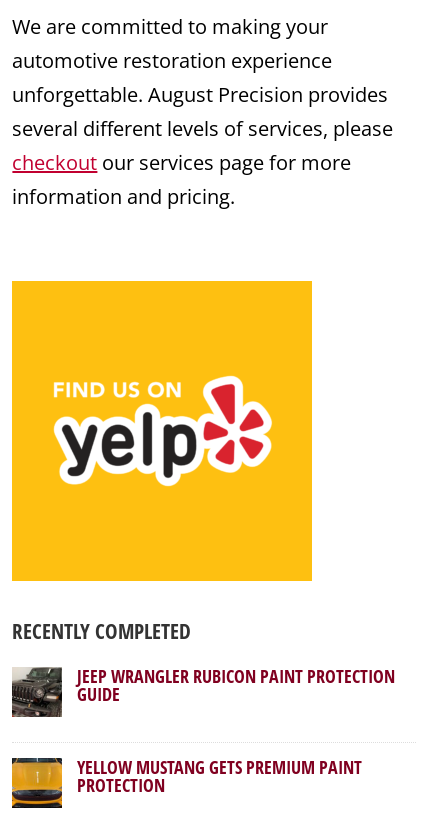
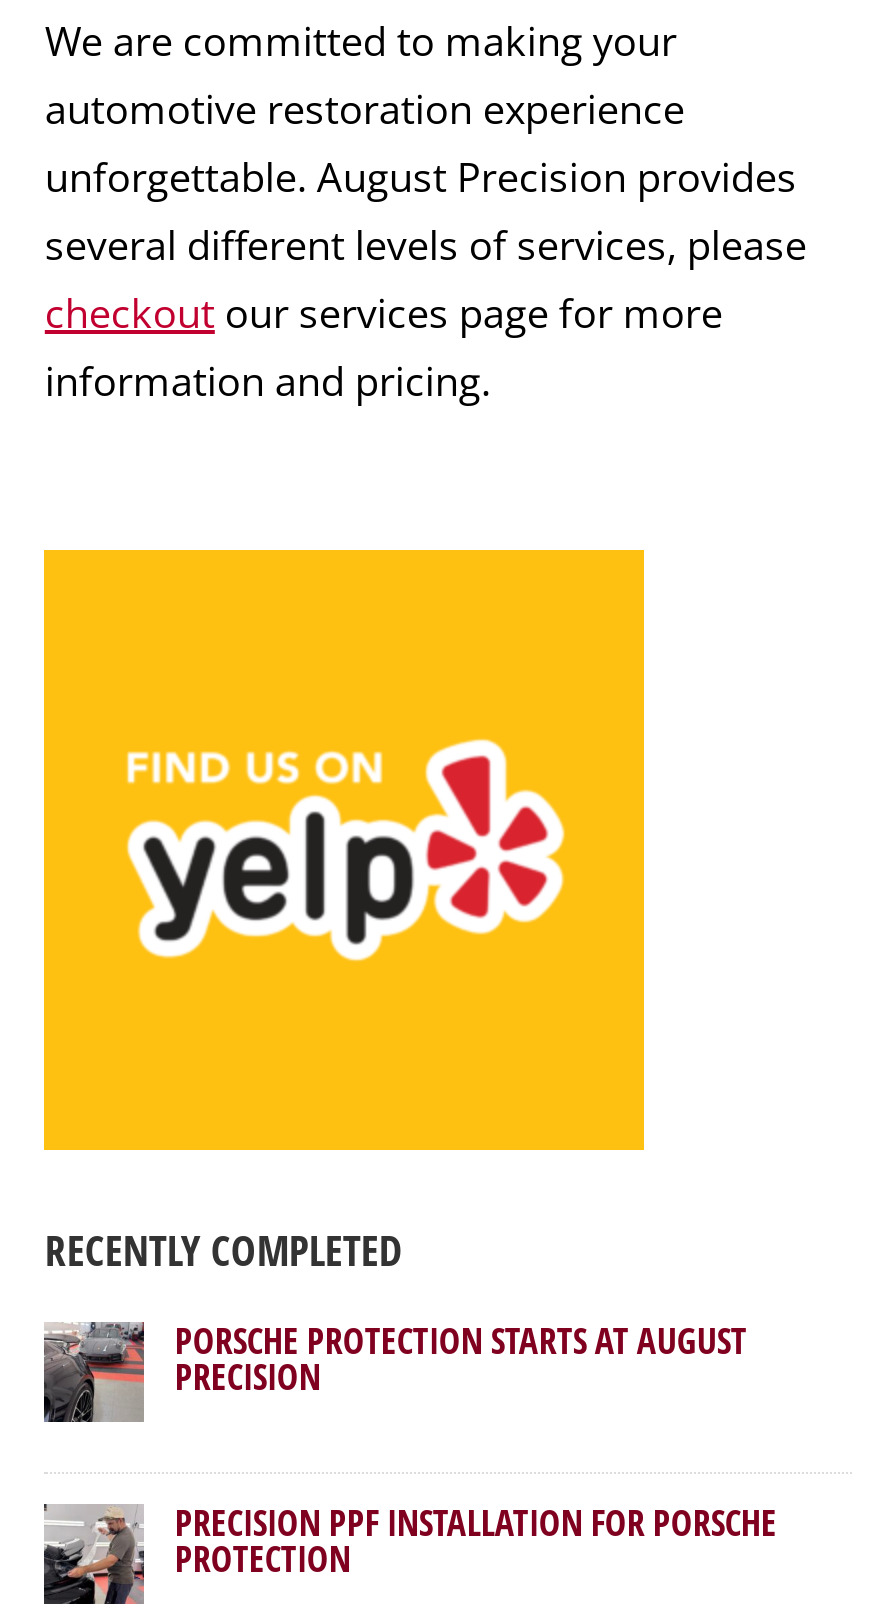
- [image]
- JEEP WRANGLER RUBICON PAINT PROTECTION
- GUIDE
+ [image]
+ PORSCHE PROTECTION STARTS AT AUGUST
+ PRECISION

- [image]
- YELLOW MUSTANG GETS PREMIUM PAINT
+ [image]
+ PRECISION PPF INSTALLATION FOR PORSCHE
